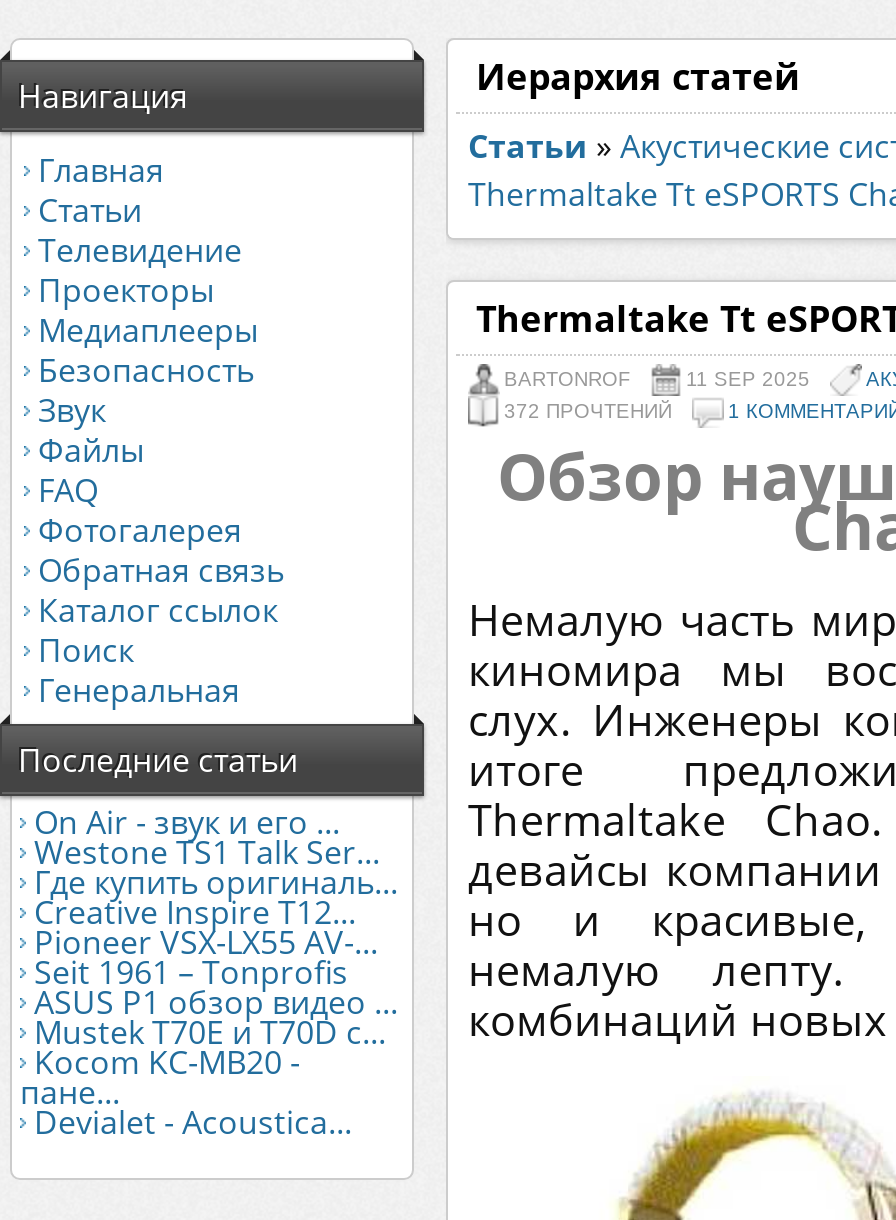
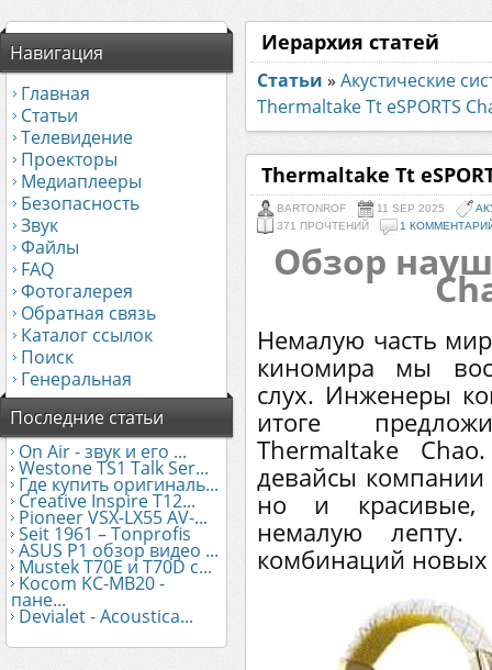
- 372 ПРОЧТЕНИЙ
+ 371 ПРОЧТЕНИЙ
